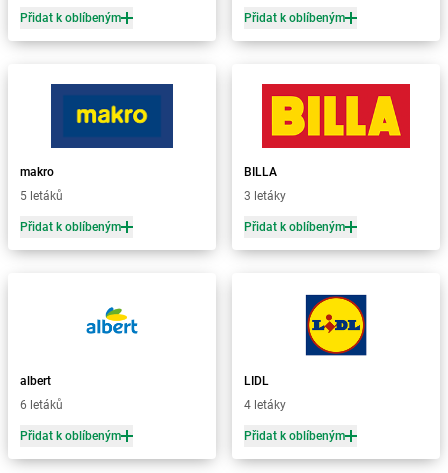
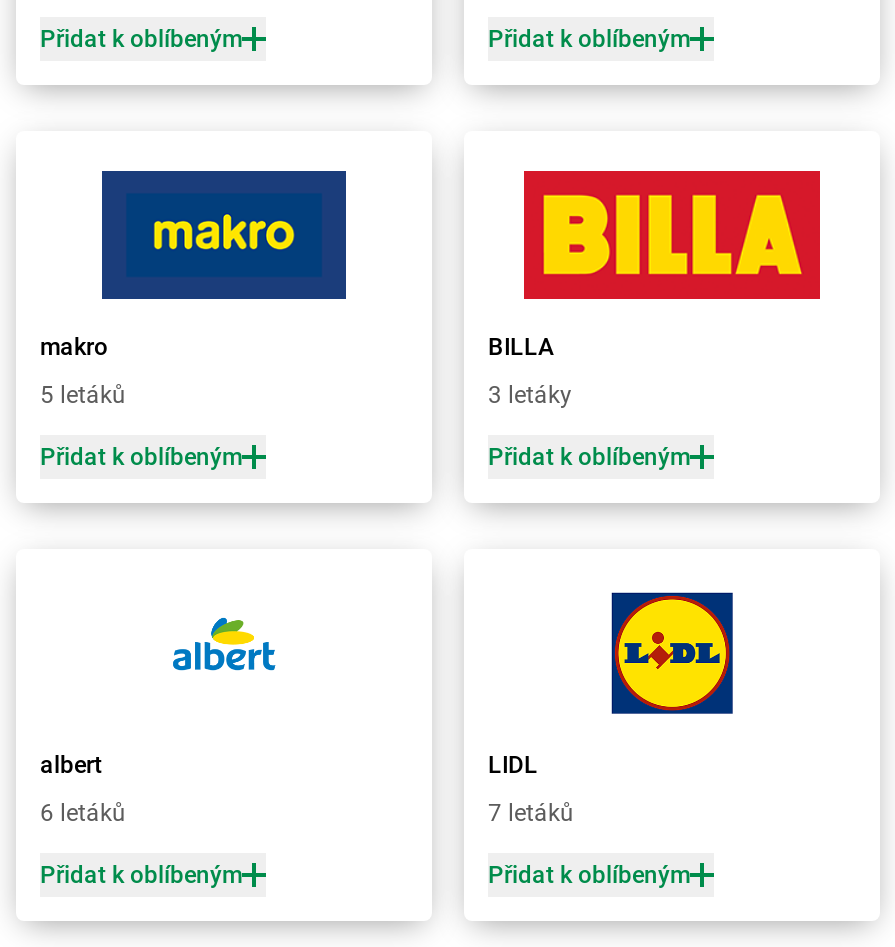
- 4 letáky
+ 7 letáků
